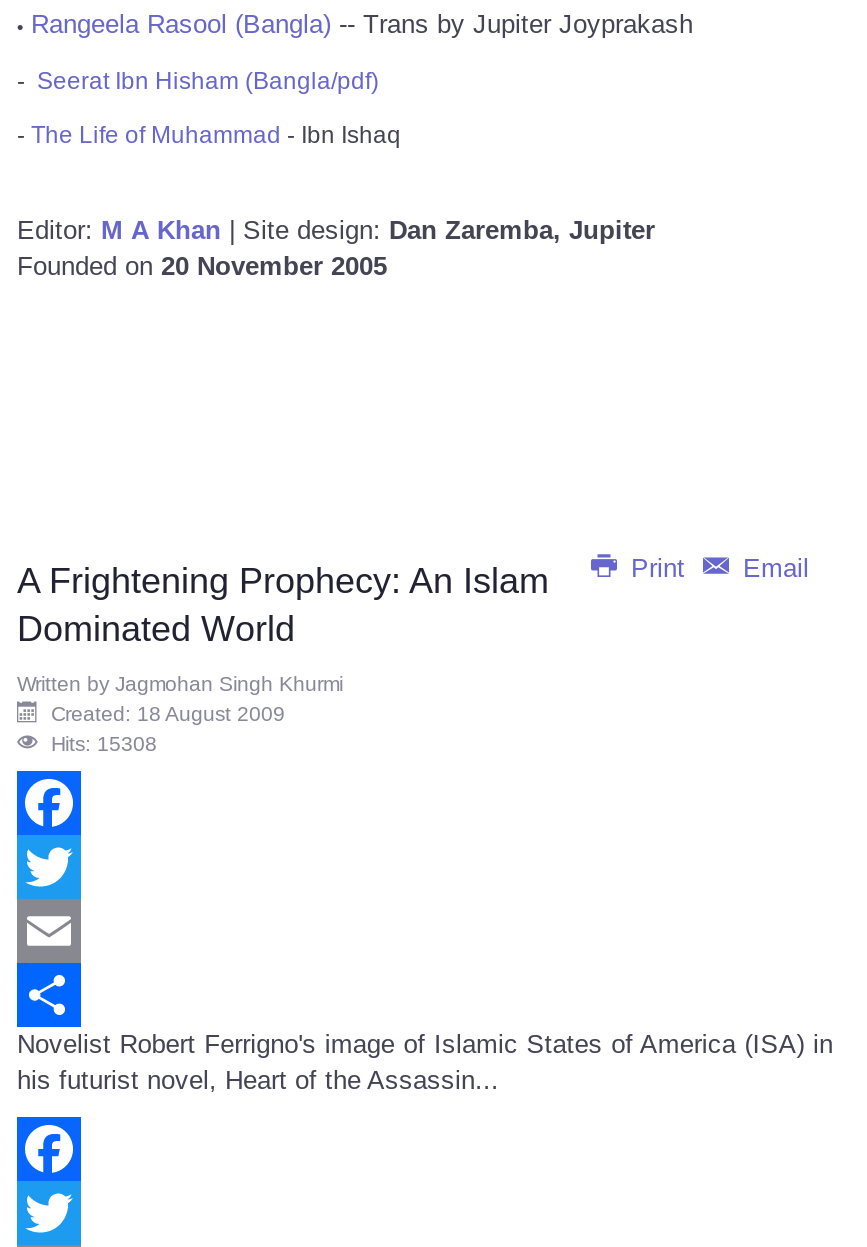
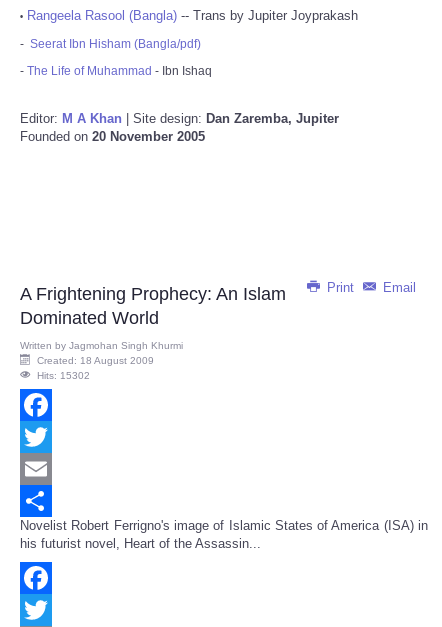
- Hits: 15308
+ Hits: 15302
